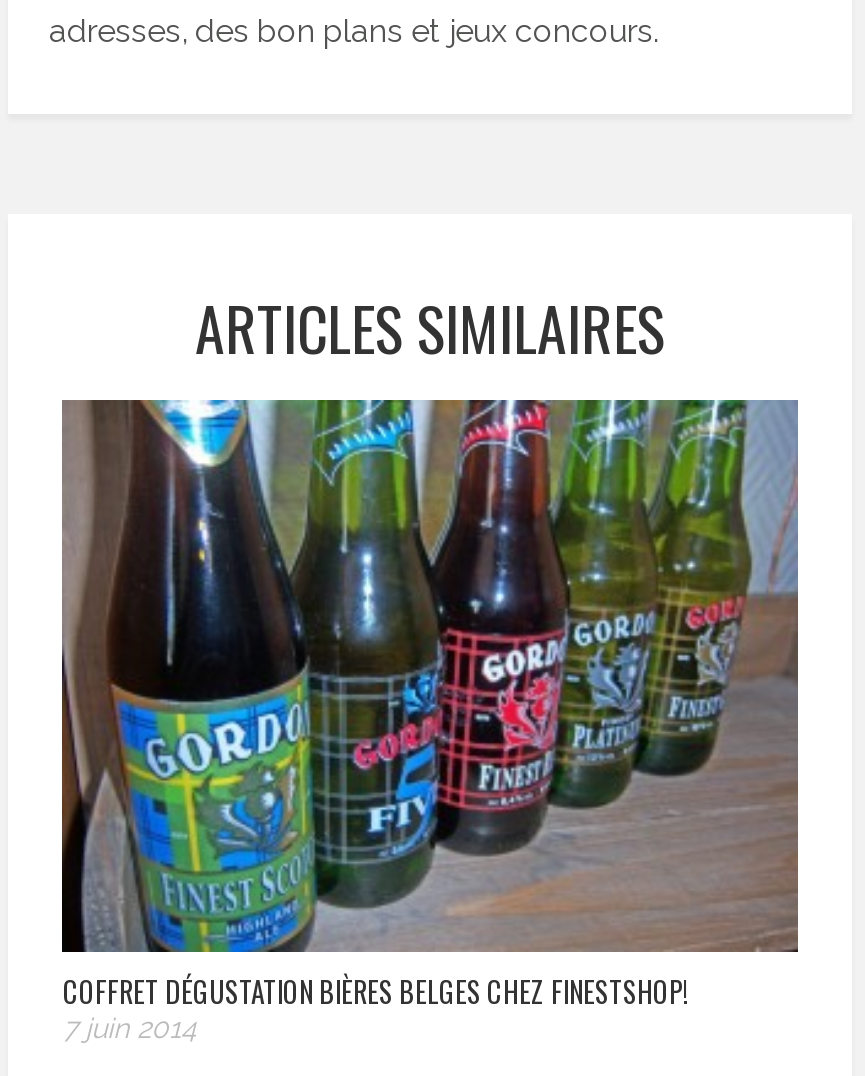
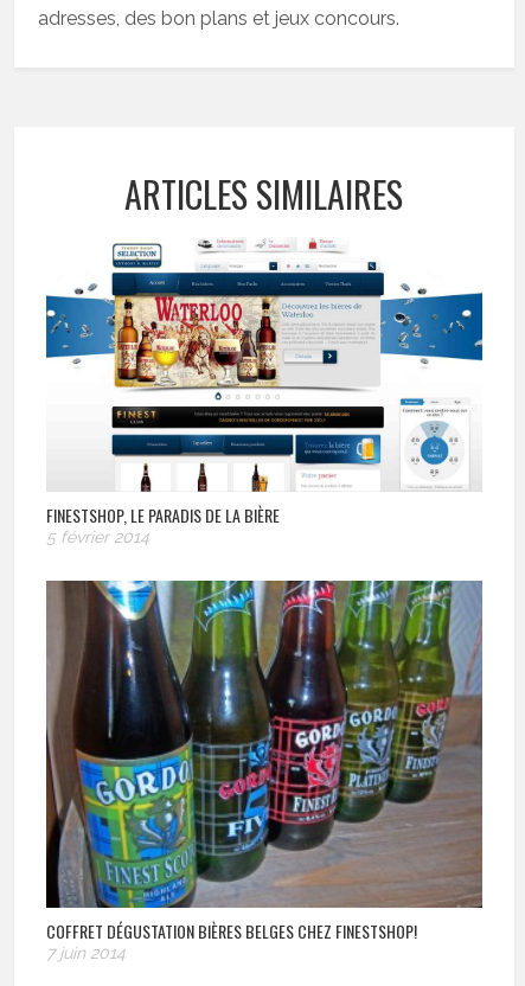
+ [image]
+ FINESTSHOP, LE PARADIS DE LA BIÈRE
+ 5 février 2014
